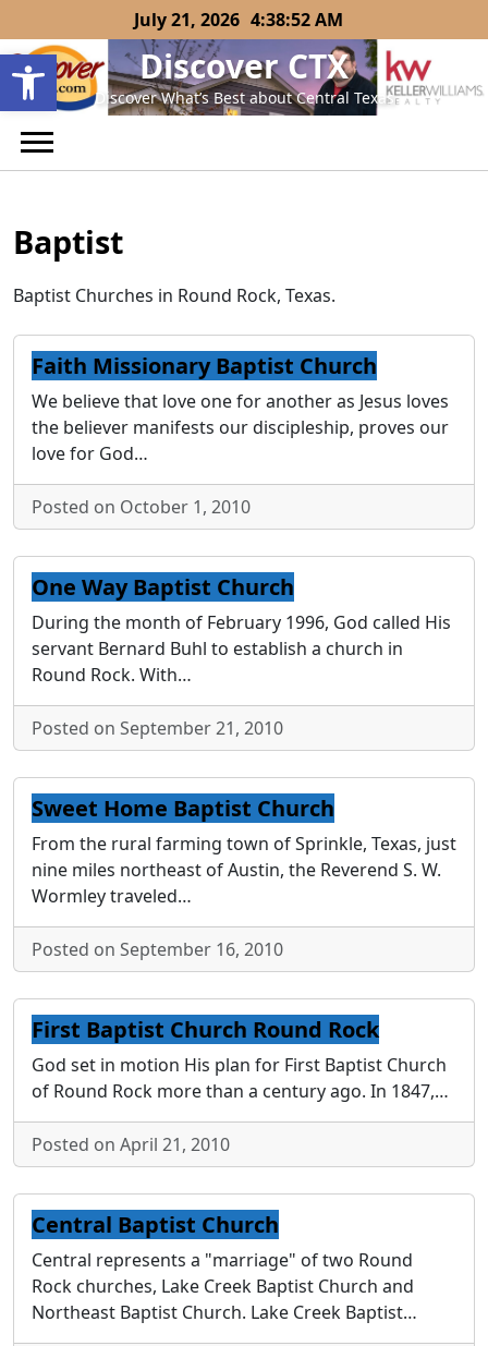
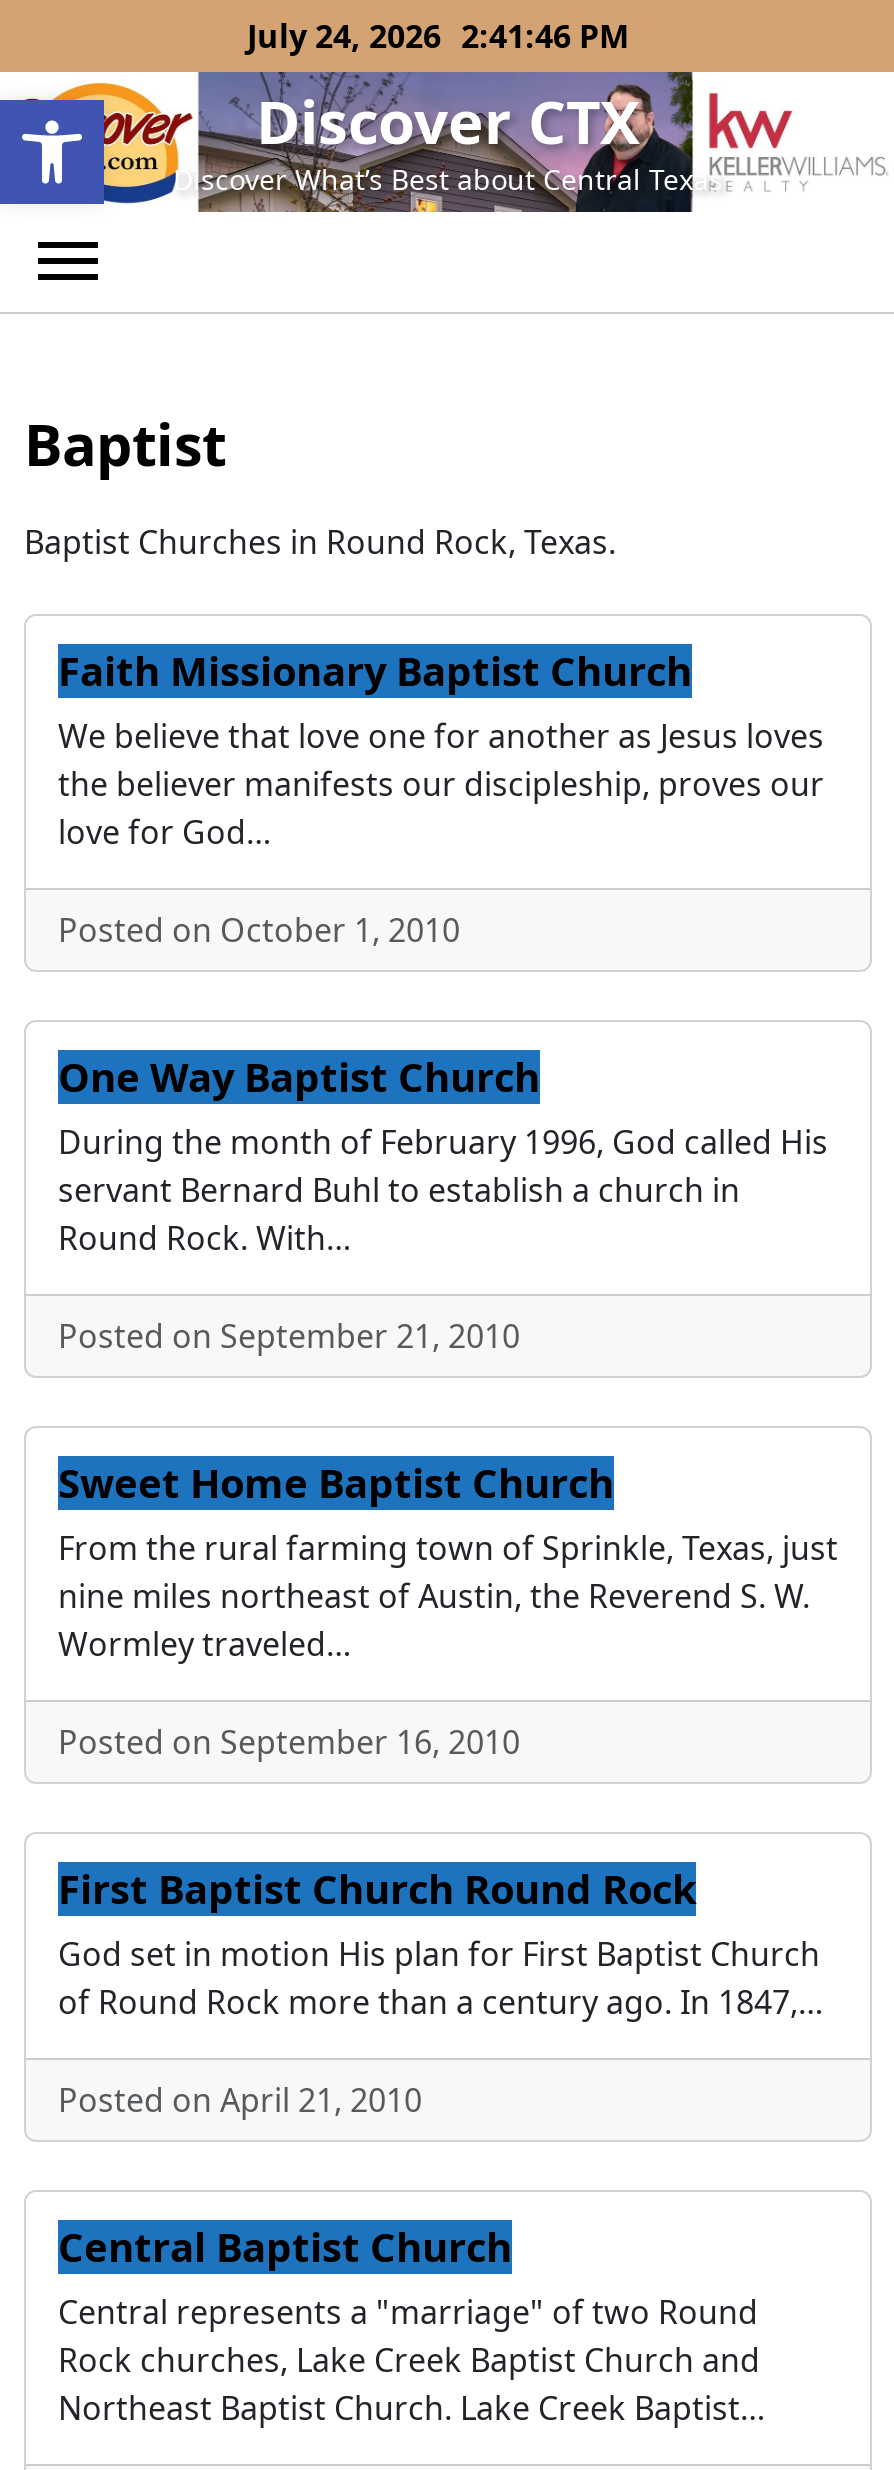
- July 21, 2026 4:38:52 AM
+ July 24, 2026 2:41:46 PM
